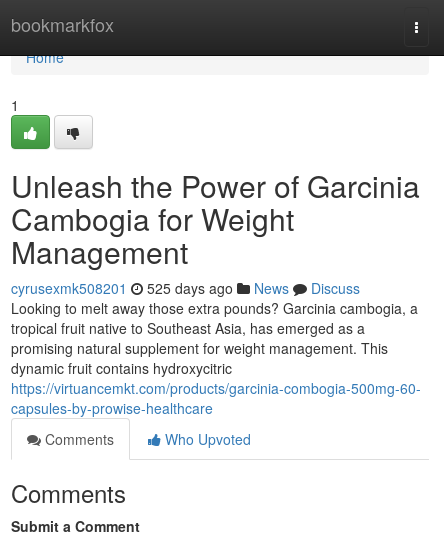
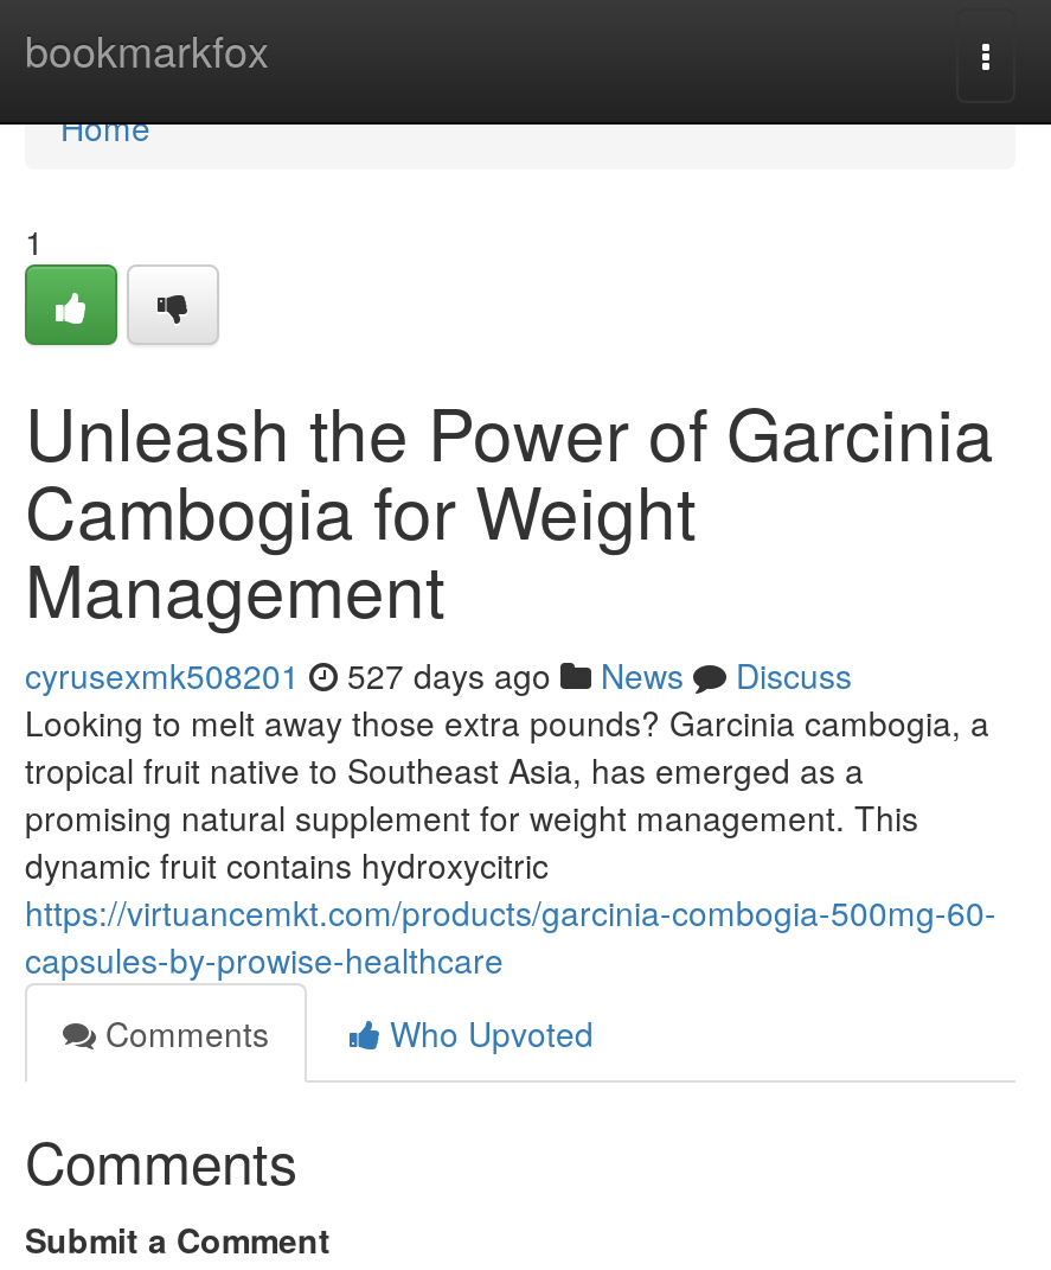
- cyrusexmk508201 525 days ago News Discuss
+ cyrusexmk508201 527 days ago News Discuss
